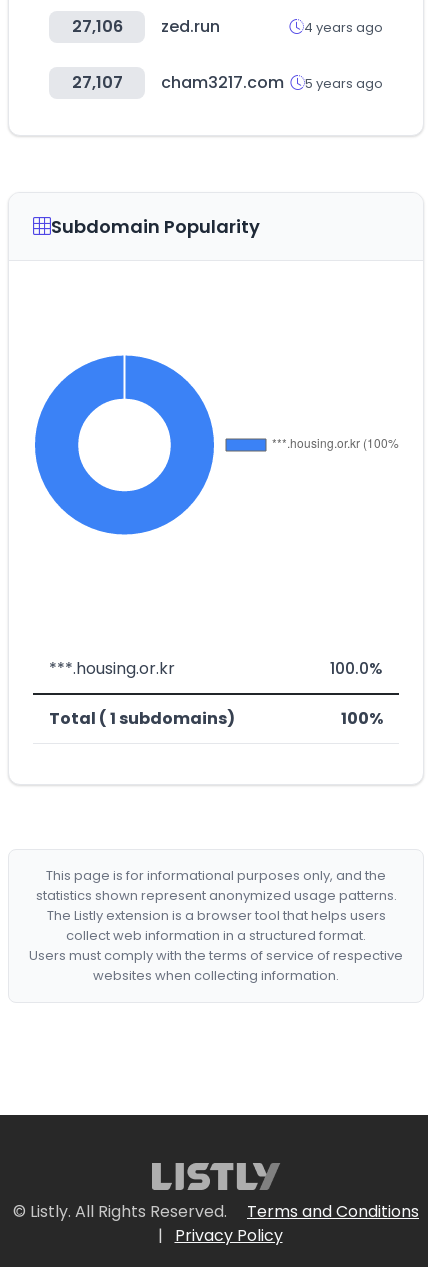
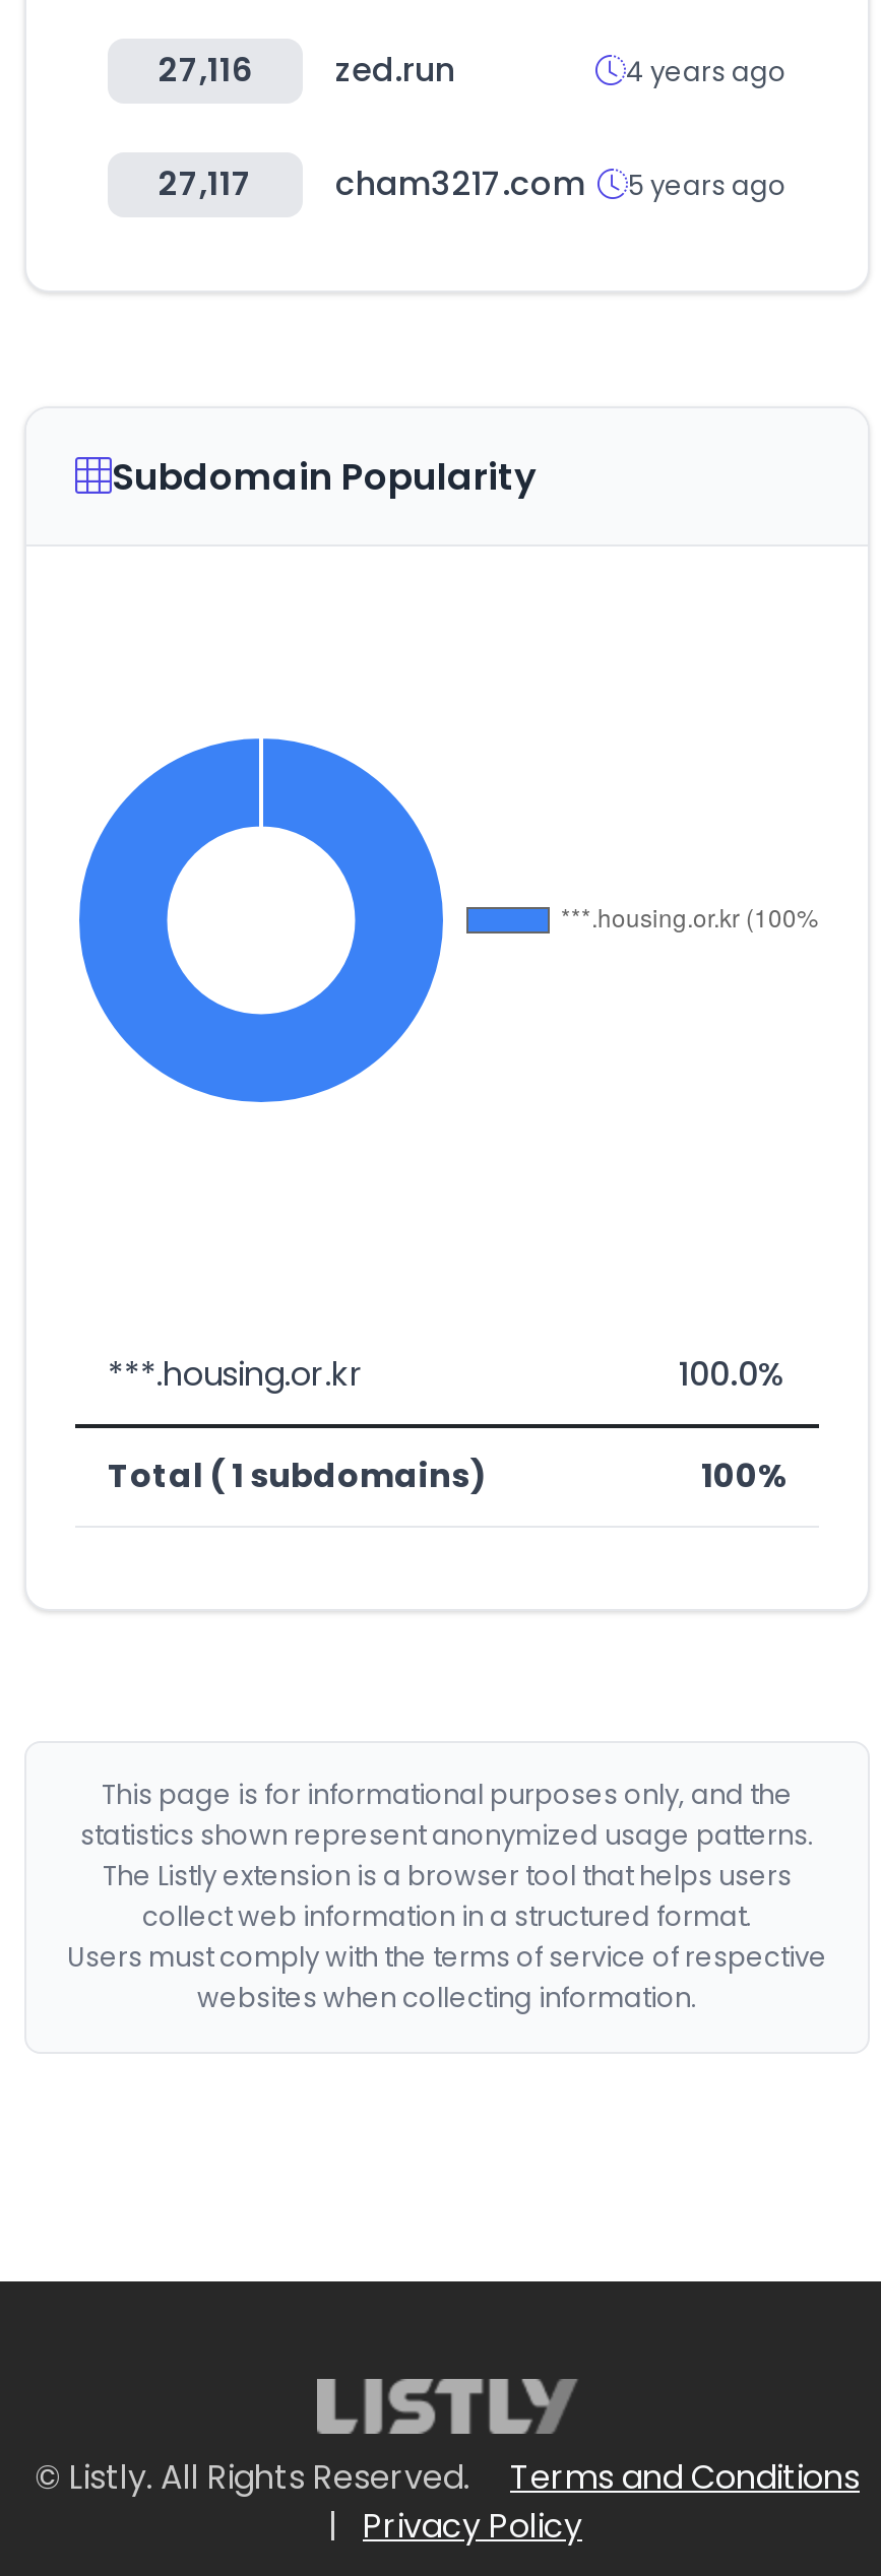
- 27,106 zed.run
+ 27,116 zed.run

- 27,107 cham3217.com 5 years ago
+ 27,117 cham3217.com 5 years ago
